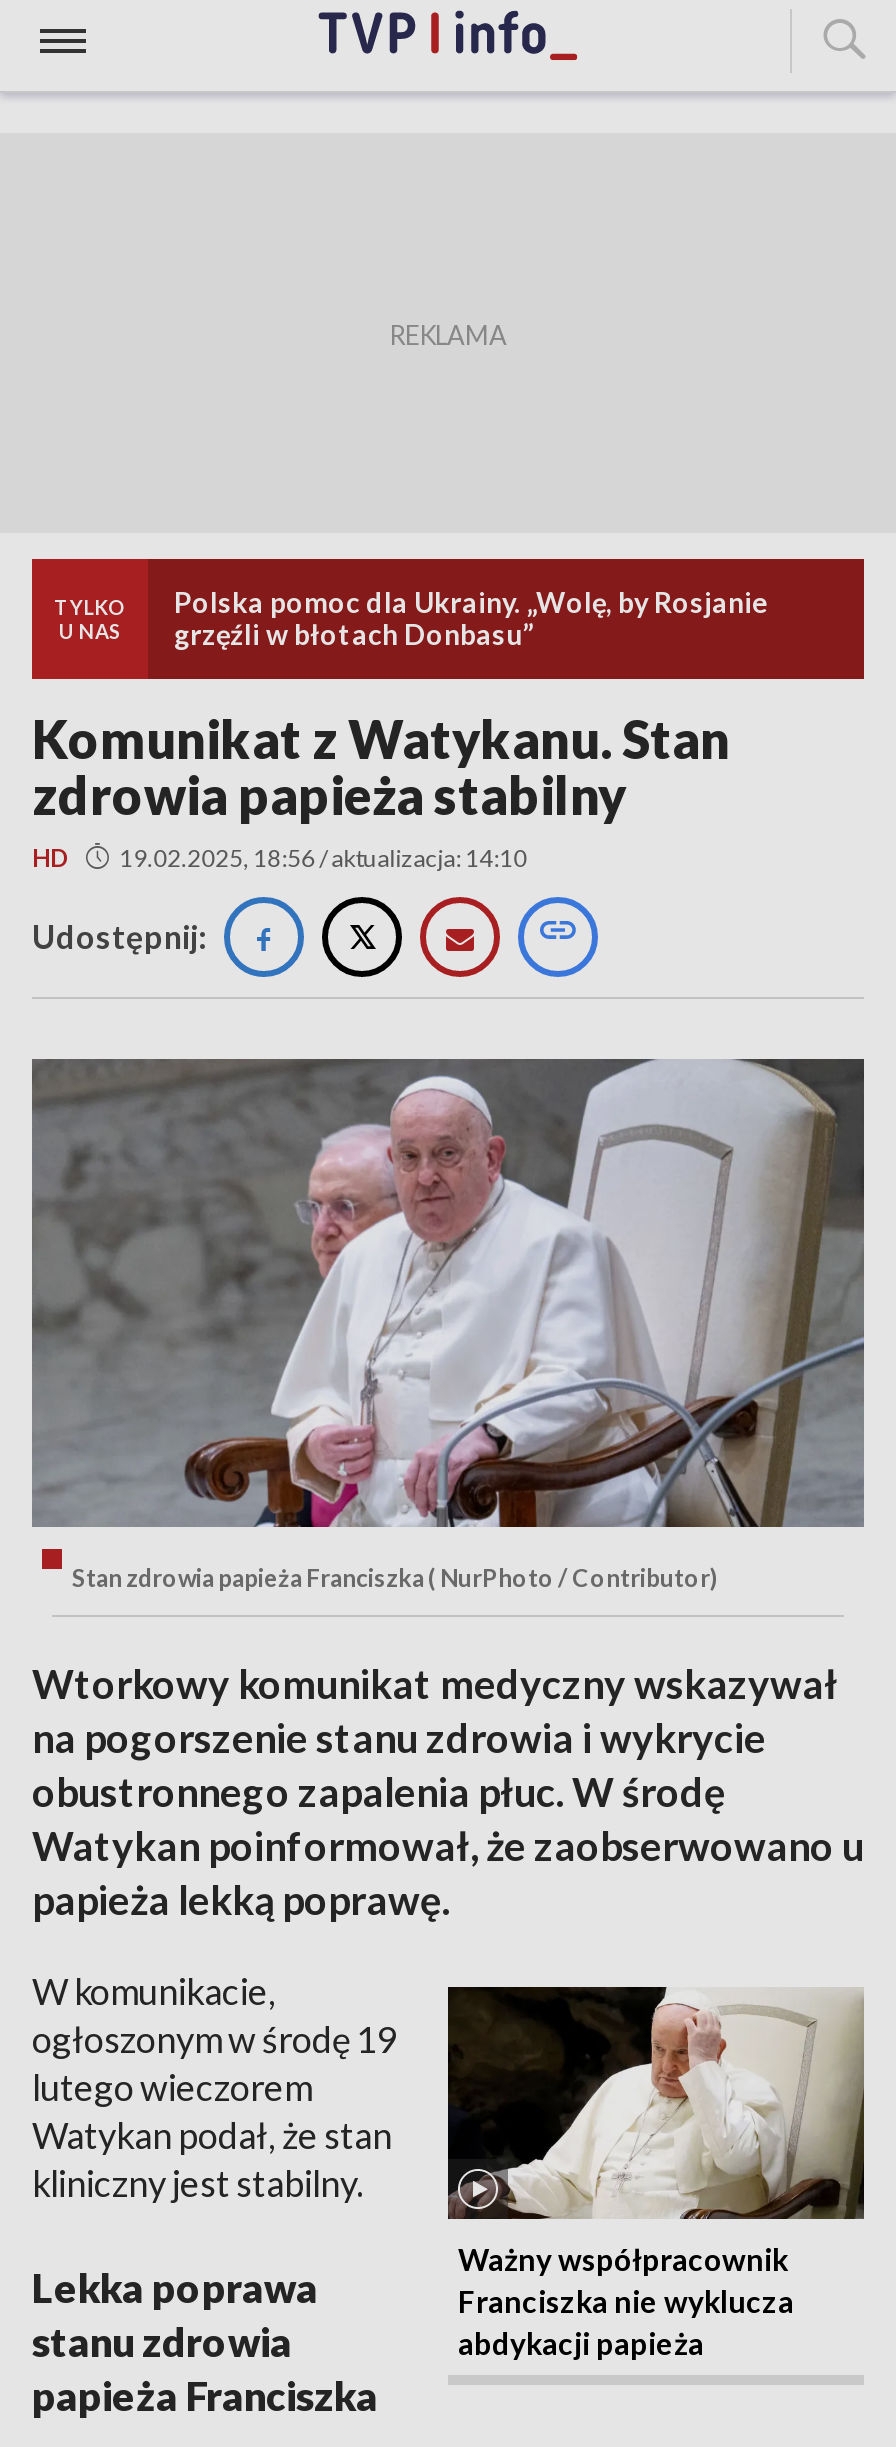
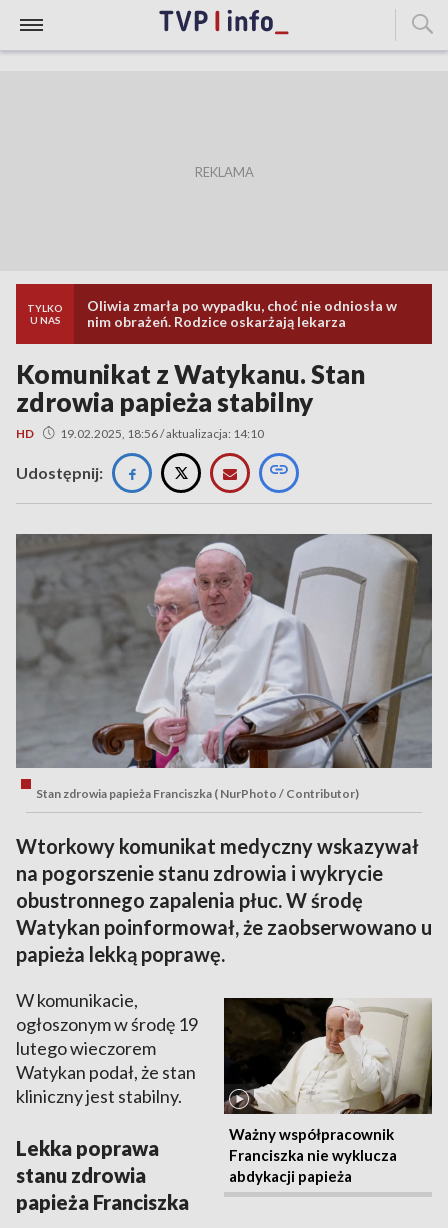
- Polska pomoc dla Ukrainy. „Wolę, by Rosjanie
- grzęźli w błotach Donbasu”
+ Oliwia zmarła po wypadku, choć nie odniosła w
+ nim obrażeń. Rodzice oskarżają lekarza
